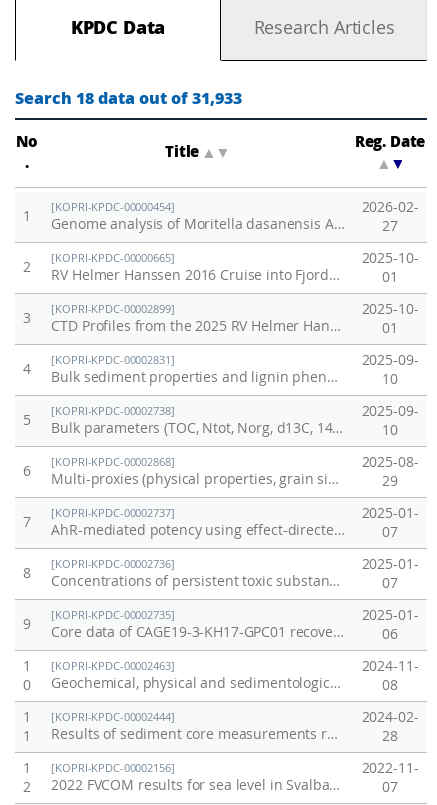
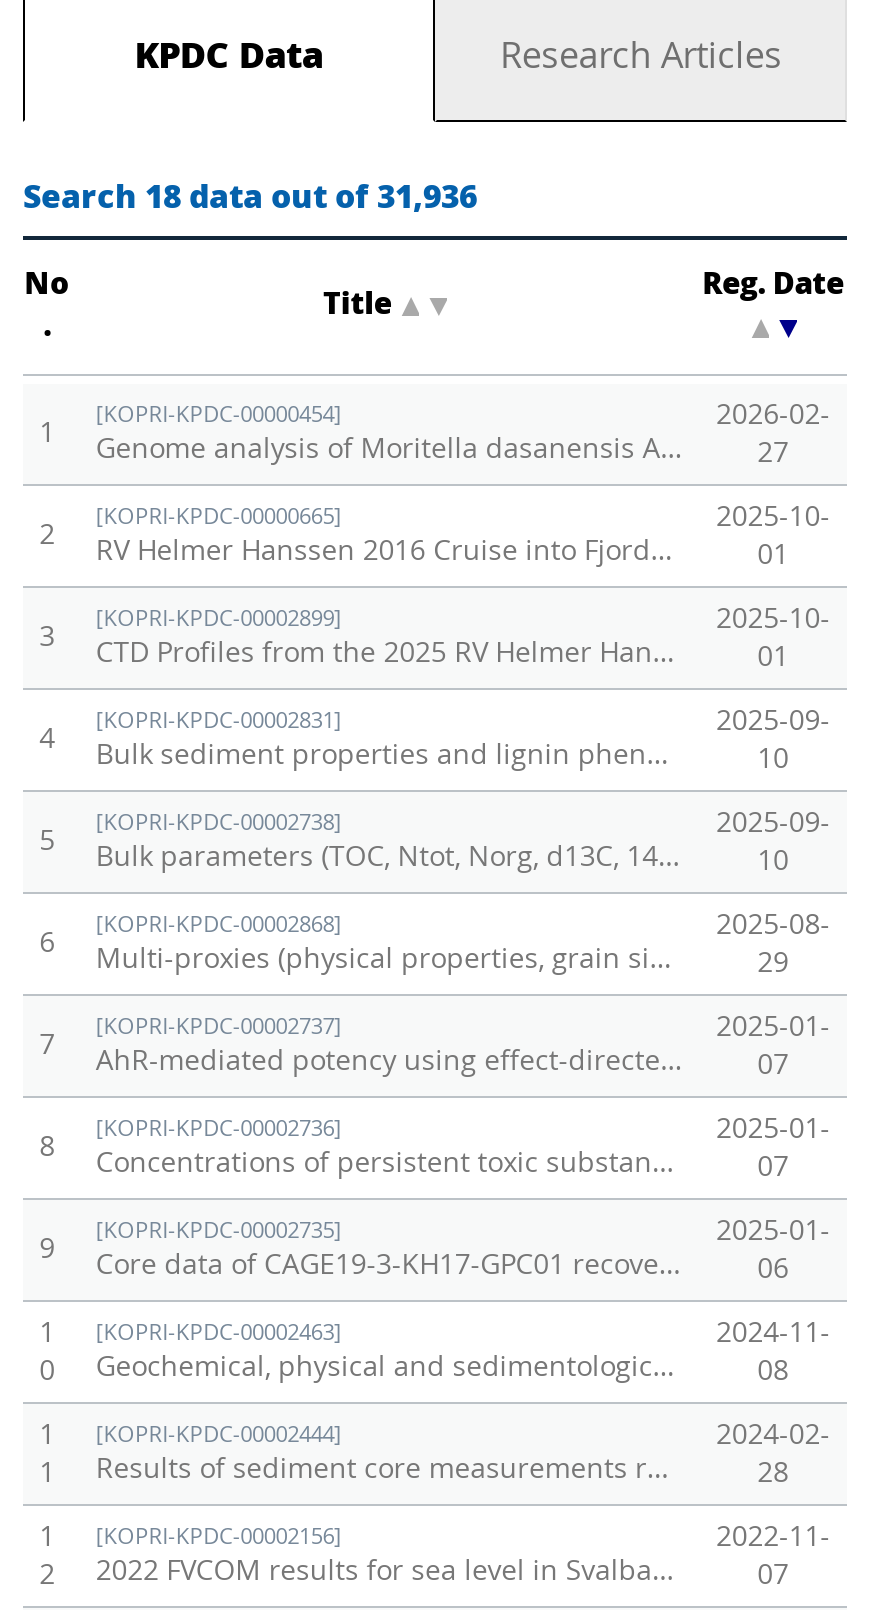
- Search 18 data out of 31,933
+ Search 18 data out of 31,936
